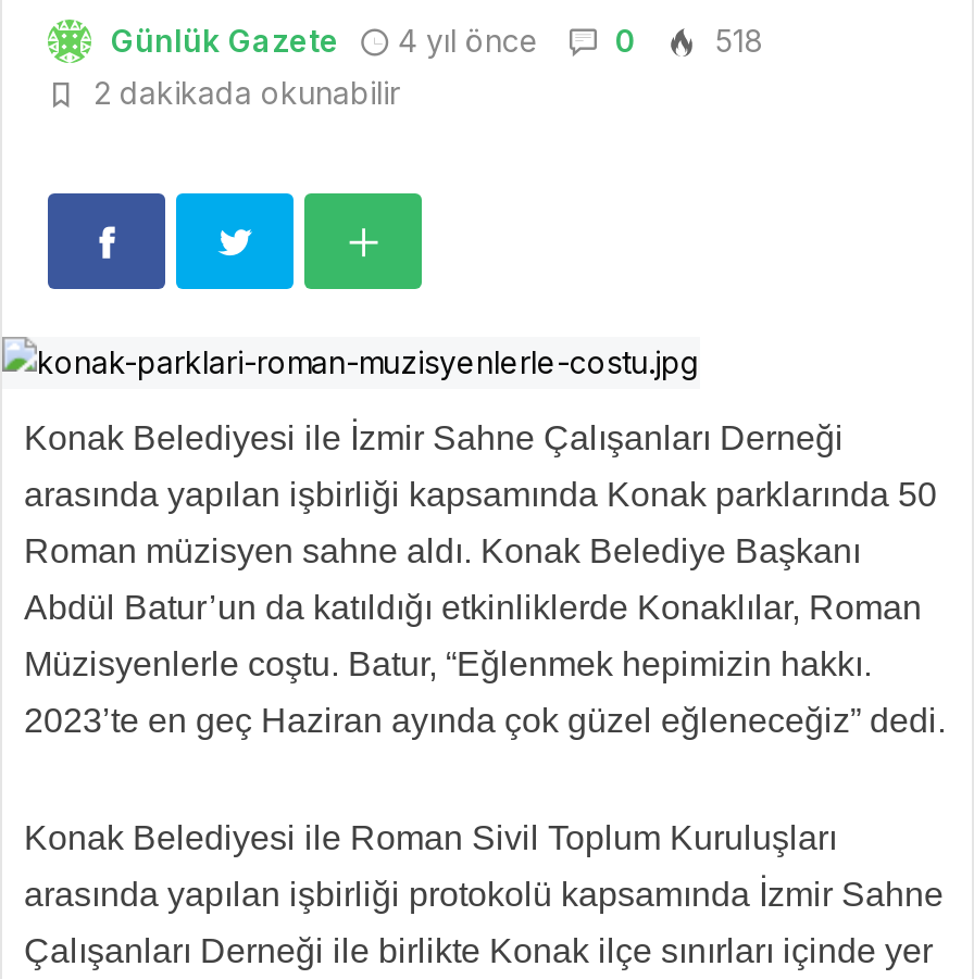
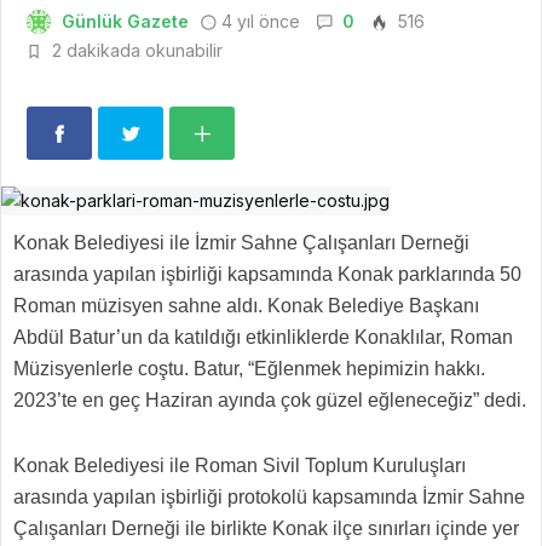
- 0 518
+ 0 516
